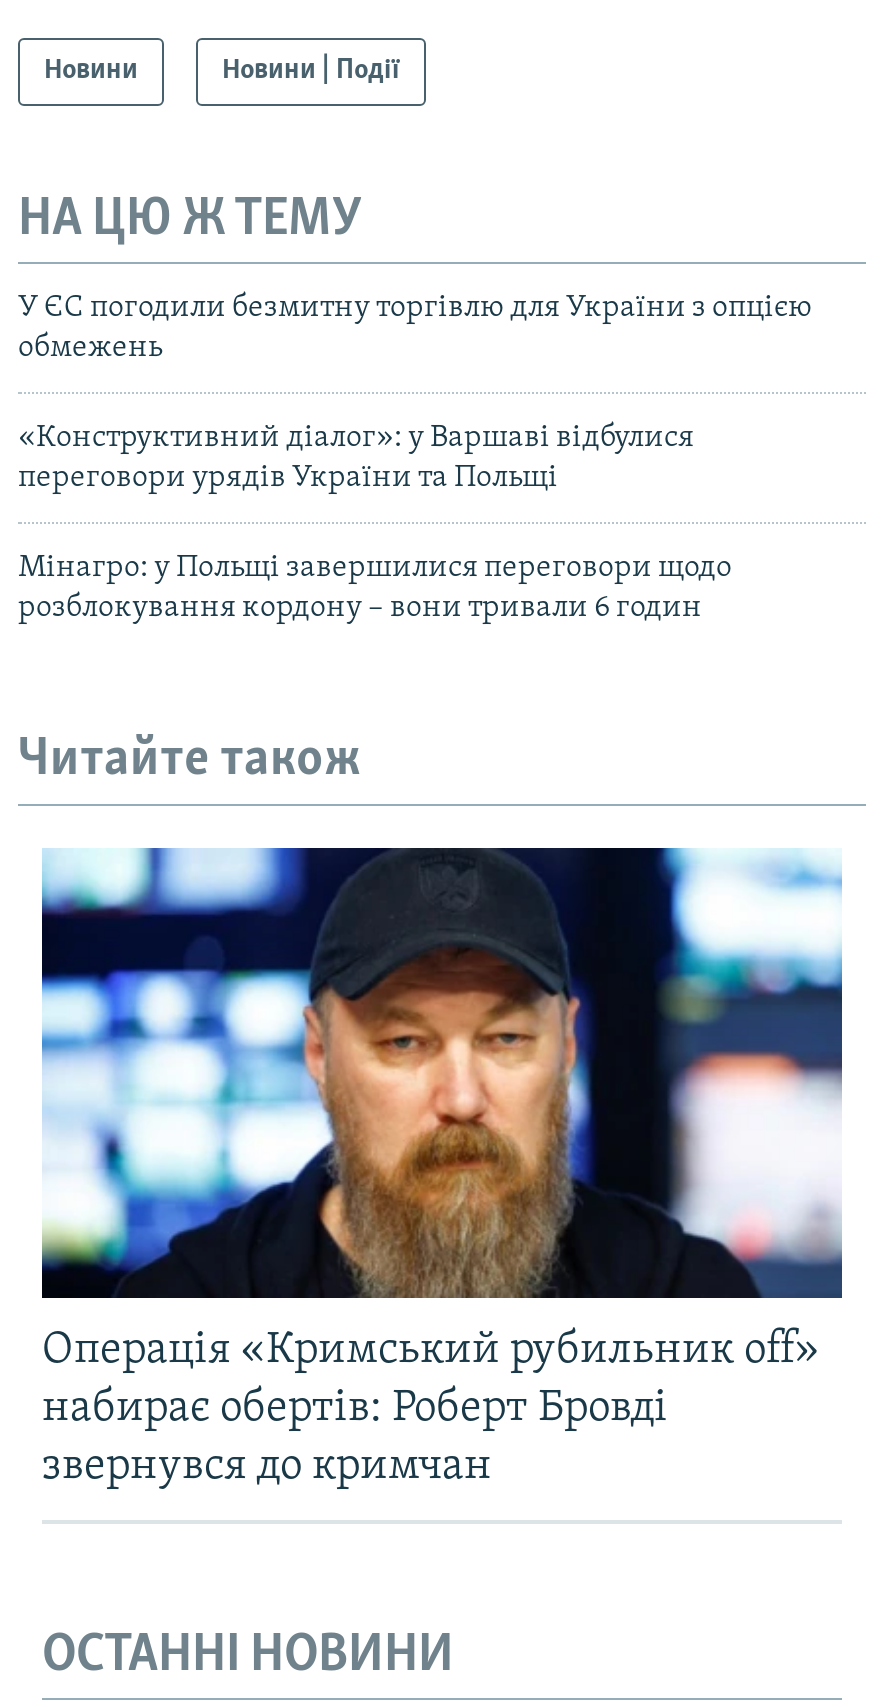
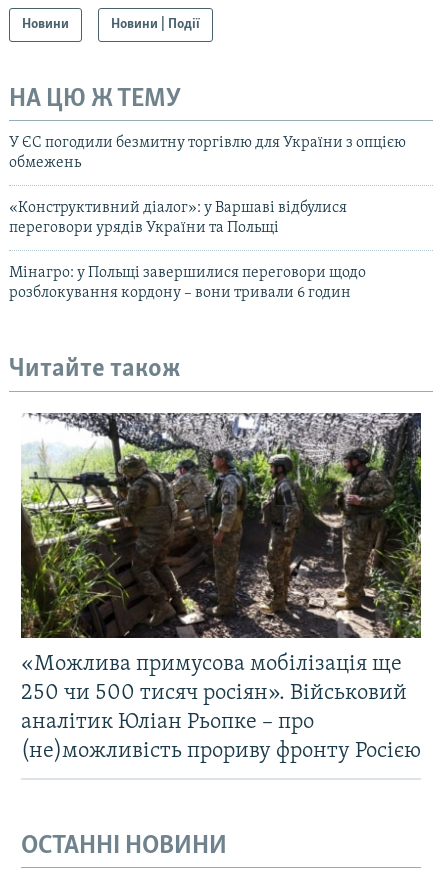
- [image]
- Операція «Кримський рубильник off»
- набирає обертів: Роберт Бровді
- звернувся до кримчан
+ [image]
+ «Можлива примусова мобілізація ще
+ 250 чи 500 тисяч росіян». Військовий
+ аналітик Юліан Рьопке – про
+ (не)можливість прориву фронту Росією
